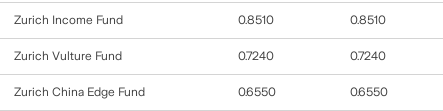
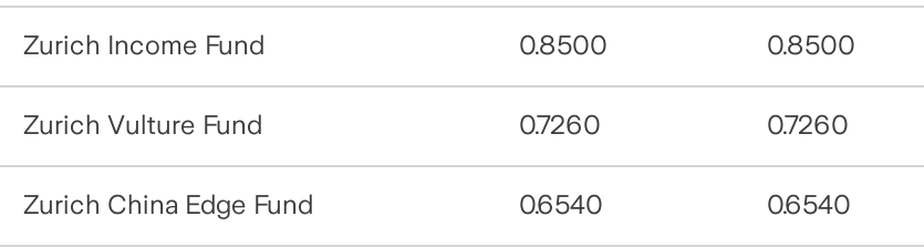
- 0.8510
+ 0.8500

- 0.8510
+ 0.8500

- 0.7240
+ 0.7260

- 0.7240
+ 0.7260

- 0.6550
+ 0.6540

- 0.6550
+ 0.6540
